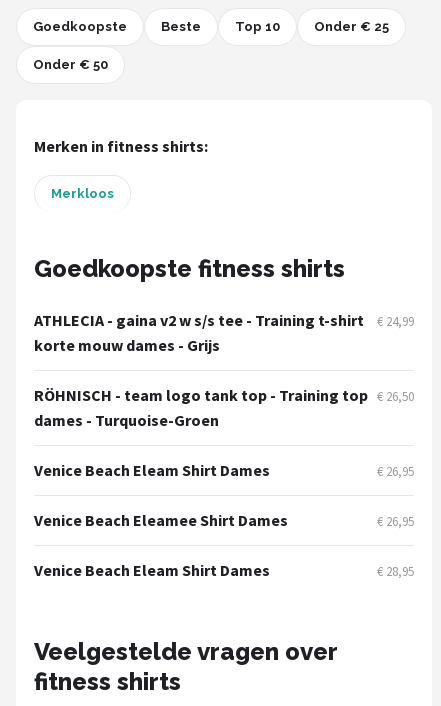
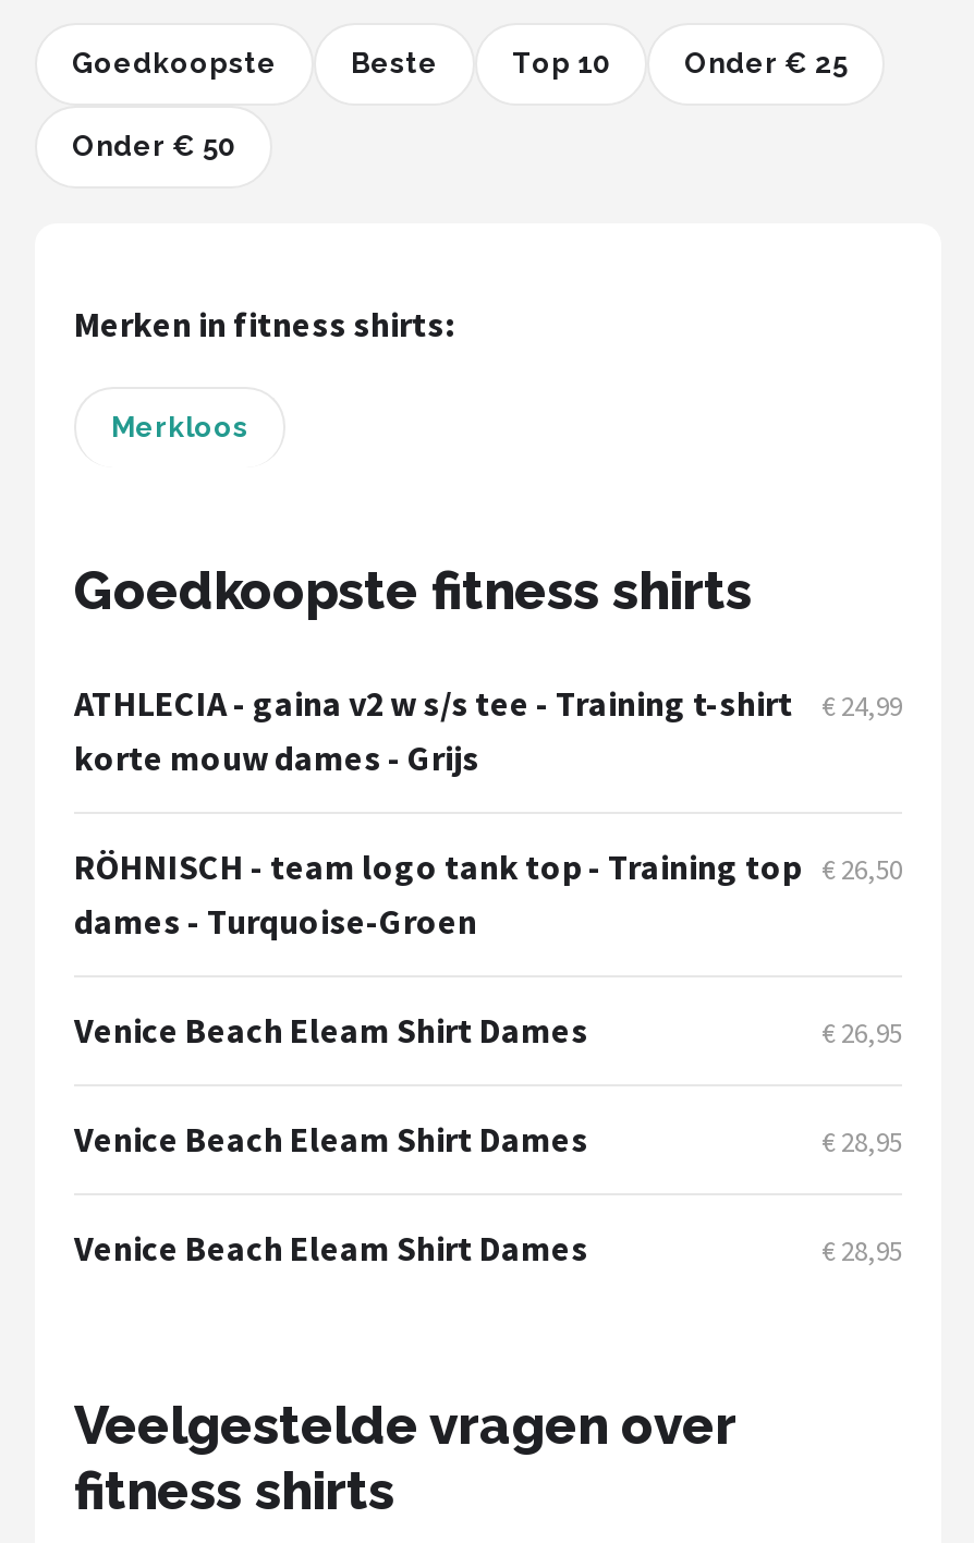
- Venice Beach Eleamee Shirt Dames
+ Venice Beach Eleam Shirt Dames

- € 26,95
+ € 28,95
